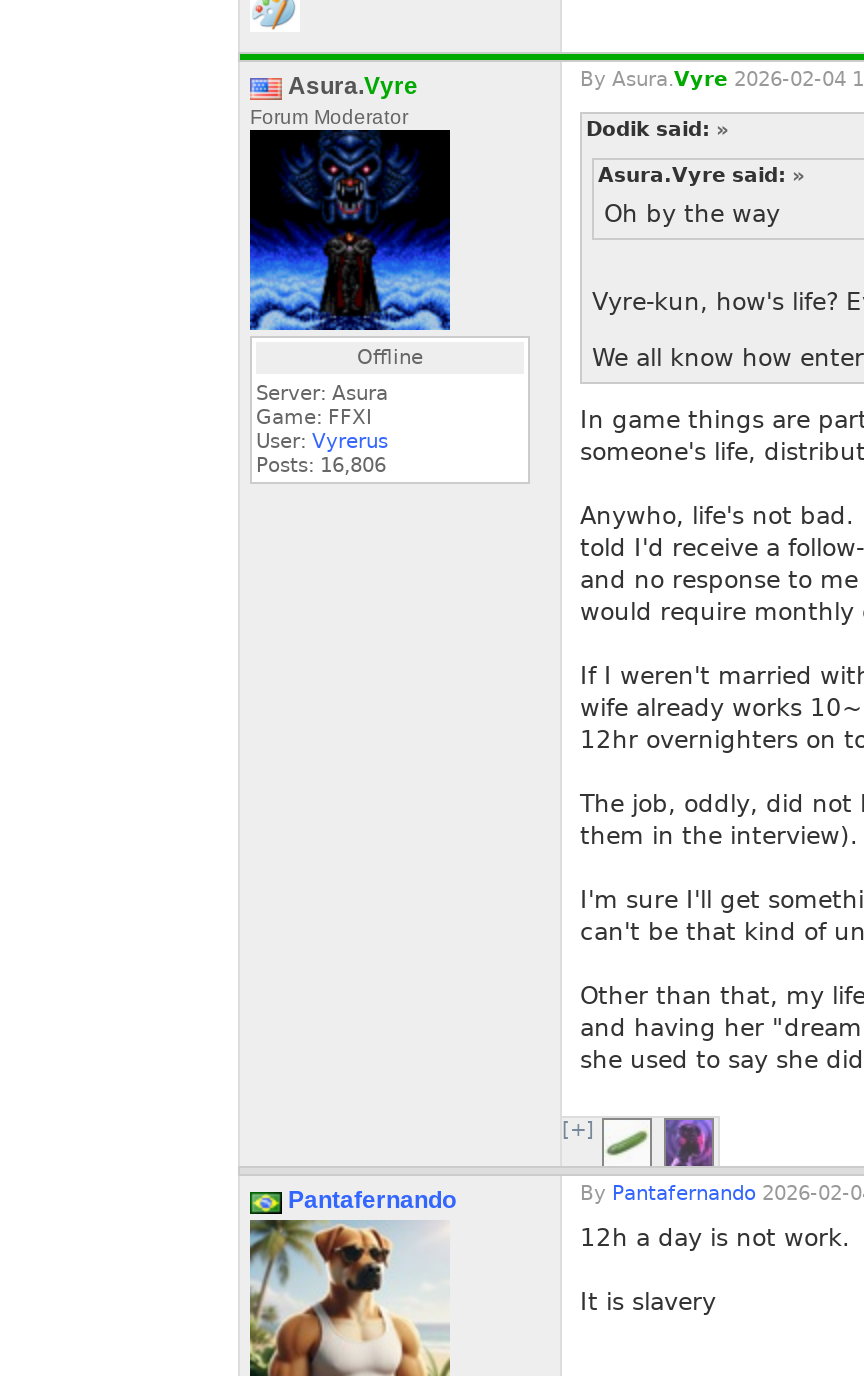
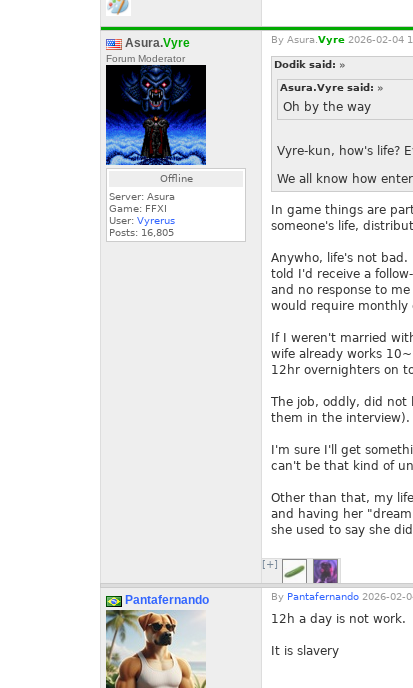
- Posts: 16,806
+ Posts: 16,805
